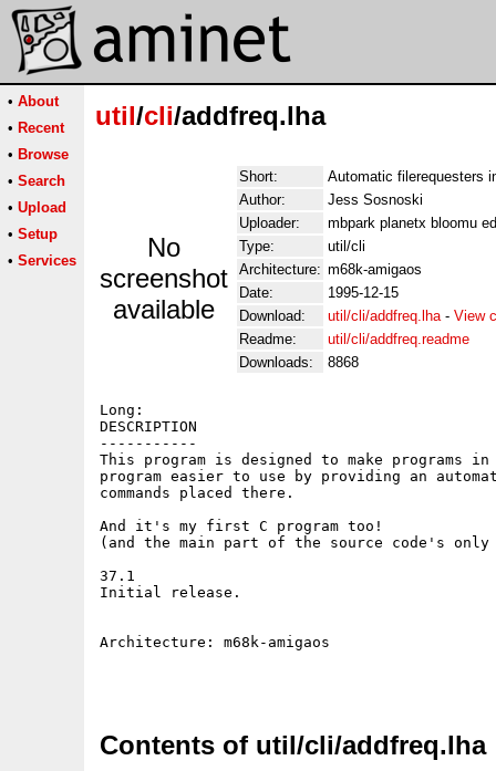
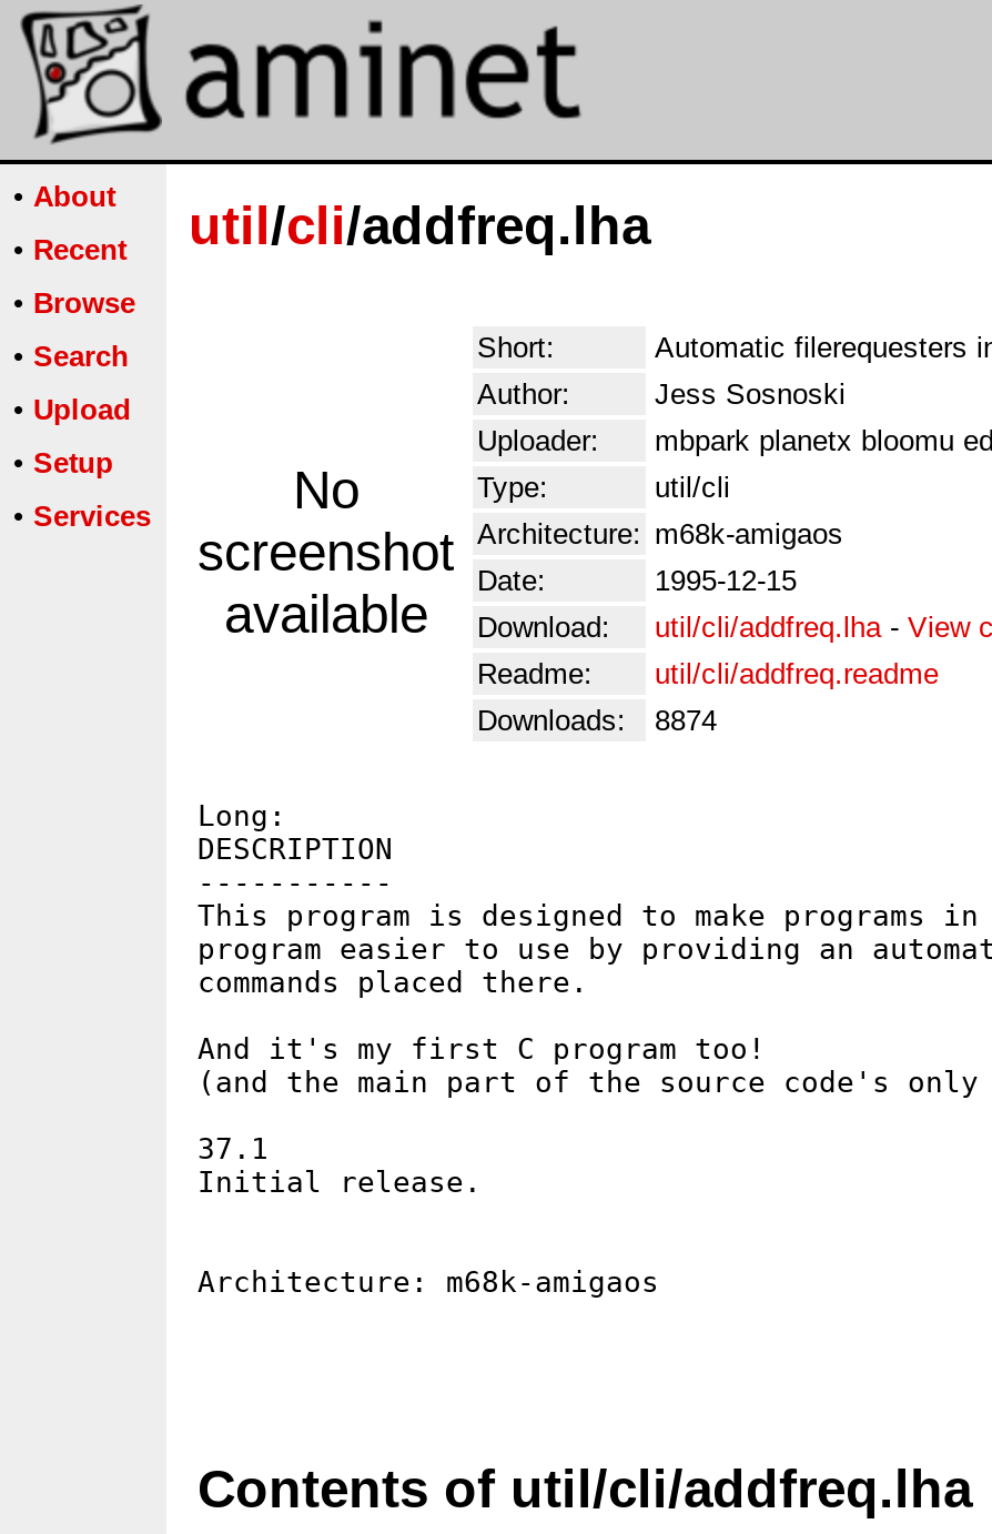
- Downloads: 8868
+ Downloads: 8874
